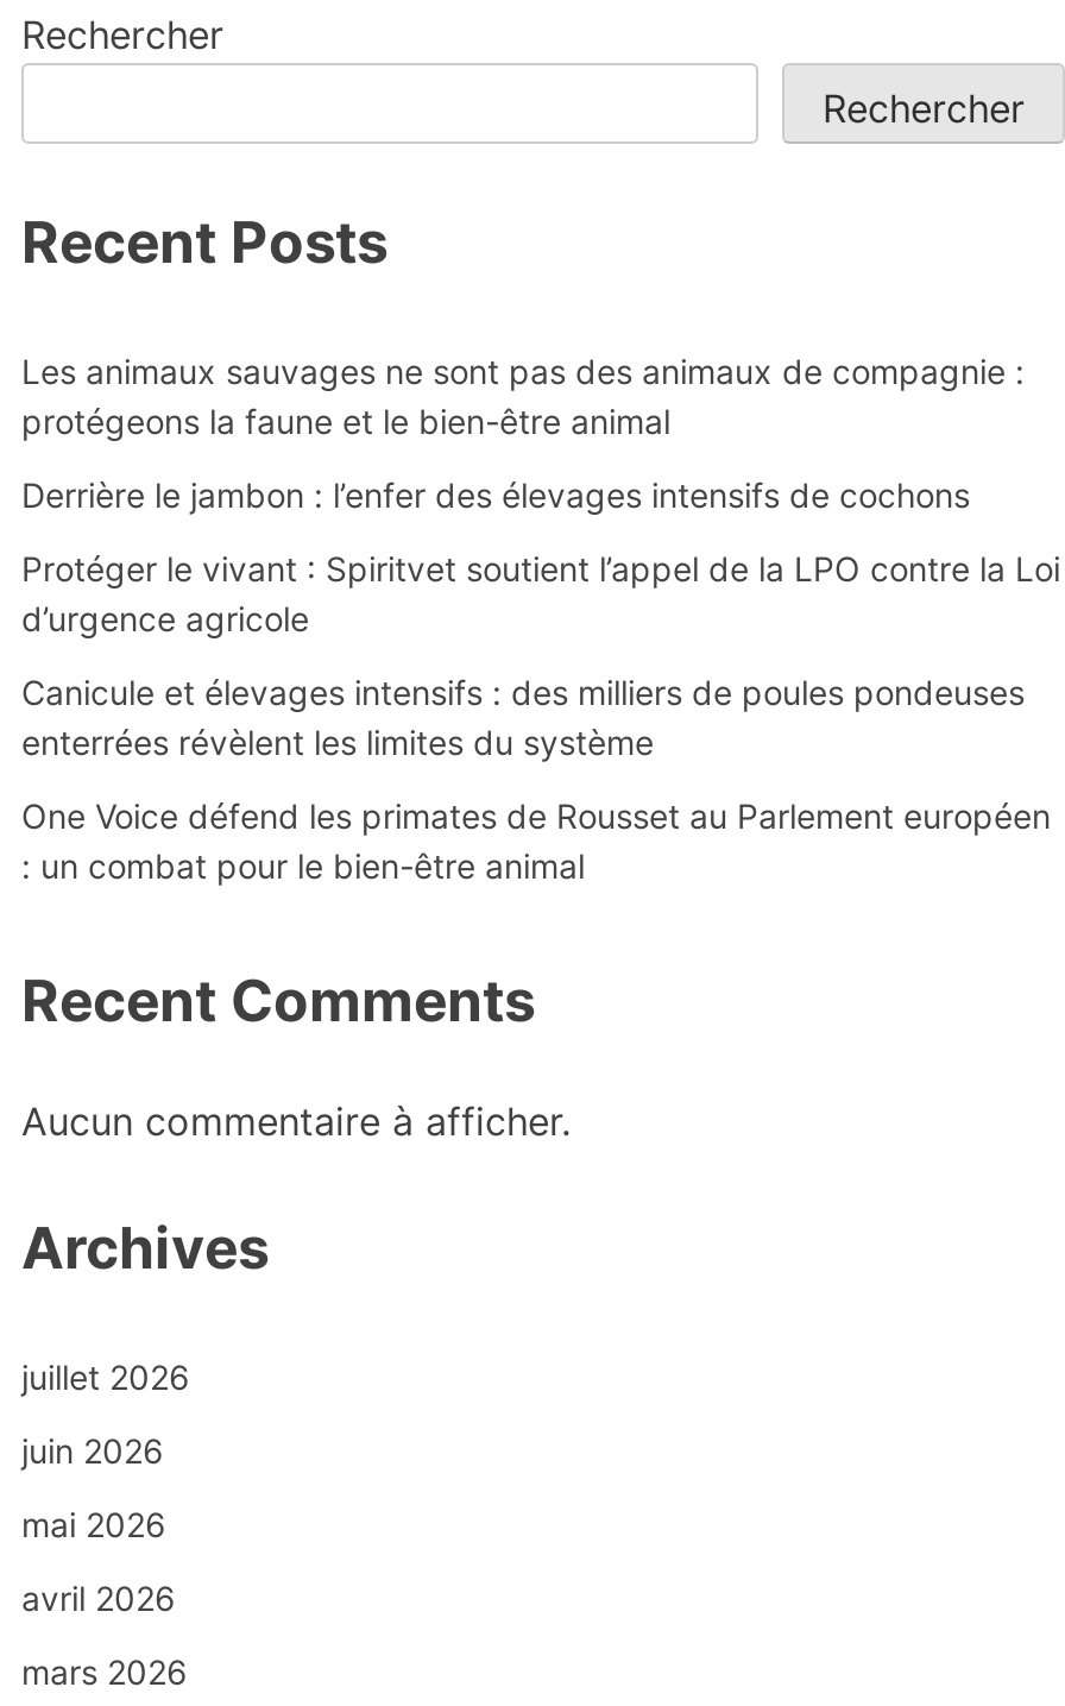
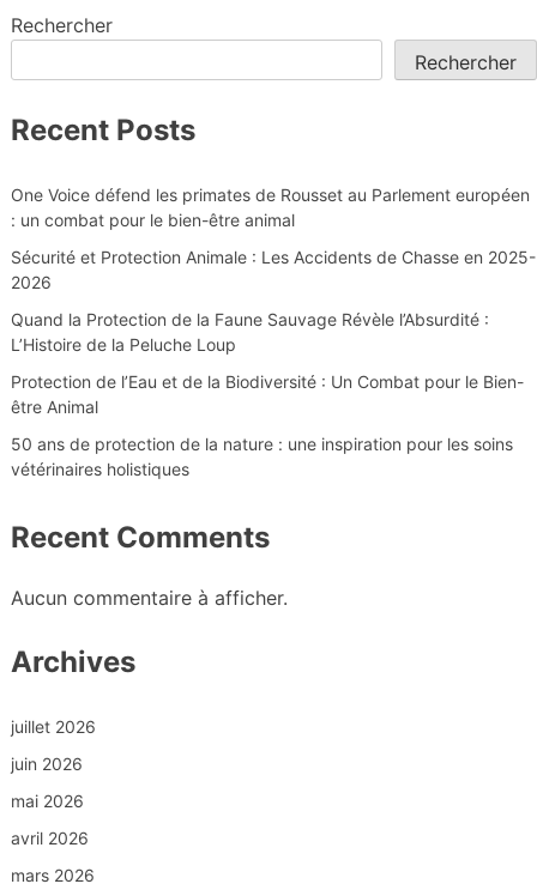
- Les animaux sauvages ne sont pas des animaux de compagnie :
- protégeons la faune et le bien-être animal
- Derrière le jambon : l’enfer des élevages intensifs de cochons
- Protéger le vivant : Spiritvet soutient l’appel de la LPO contre la Loi
- d’urgence agricole
- Canicule et élevages intensifs : des milliers de poules pondeuses
- enterrées révèlent les limites du système

moved up: One Voice défend les primates de Rousset au Parlement européen | : un combat pour le bien-être animal

+ Sécurité et Protection Animale : Les Accidents de Chasse en 2025-
+ 2026
+ Quand la Protection de la Faune Sauvage Révèle l’Absurdité :
+ L’Histoire de la Peluche Loup
+ Protection de l’Eau et de la Biodiversité : Un Combat pour le Bien-
+ être Animal
+ 50 ans de protection de la nature : une inspiration pour les soins
+ vétérinaires holistiques
